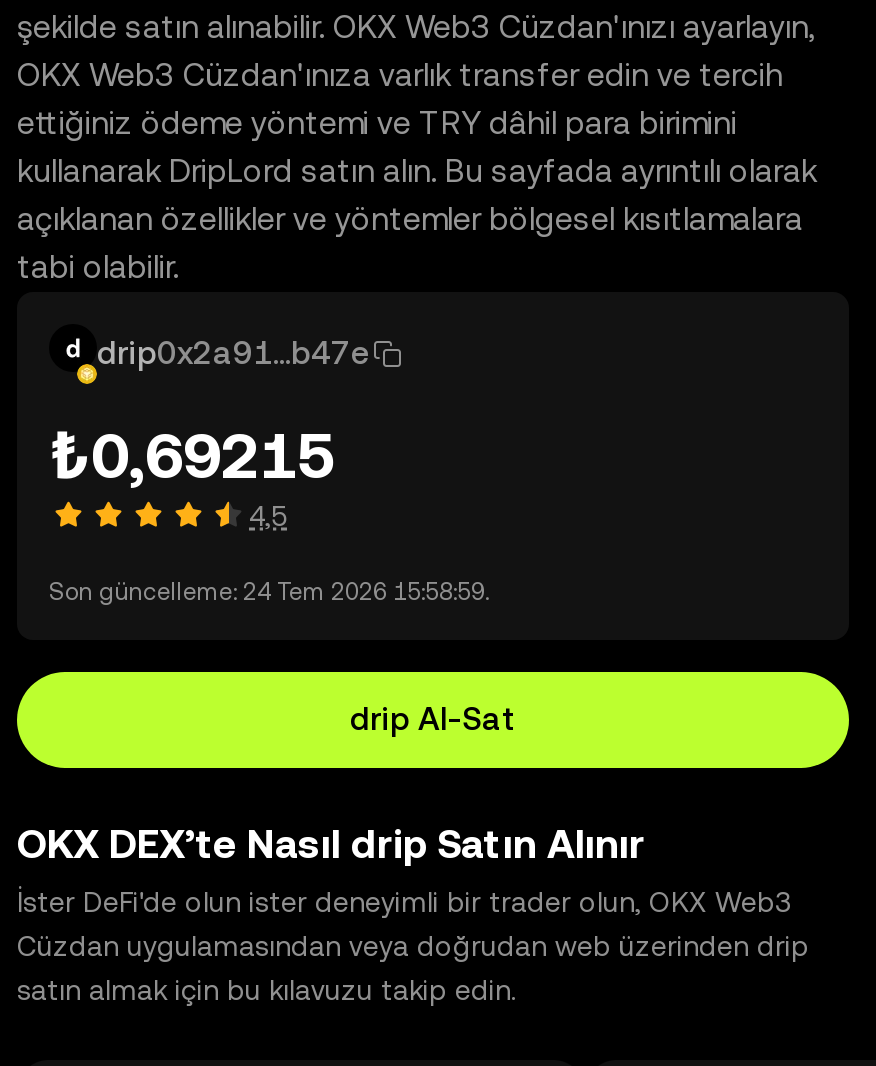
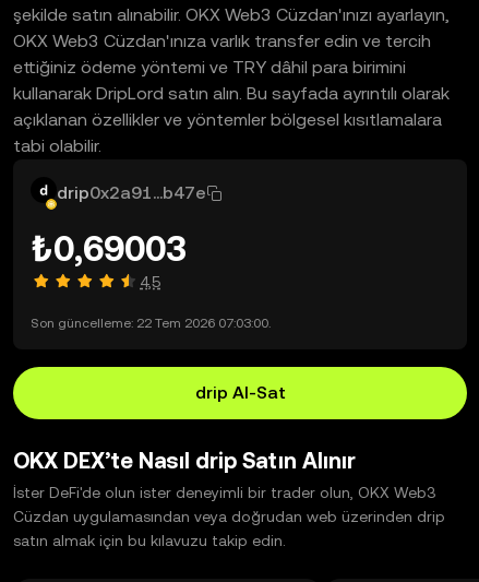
- ₺0,69215
+ ₺0,69003

- Son güncelleme: 24 Tem 2026 15:58:59.
+ Son güncelleme: 22 Tem 2026 07:03:00.
